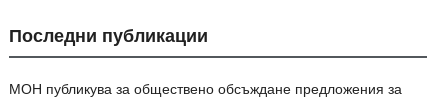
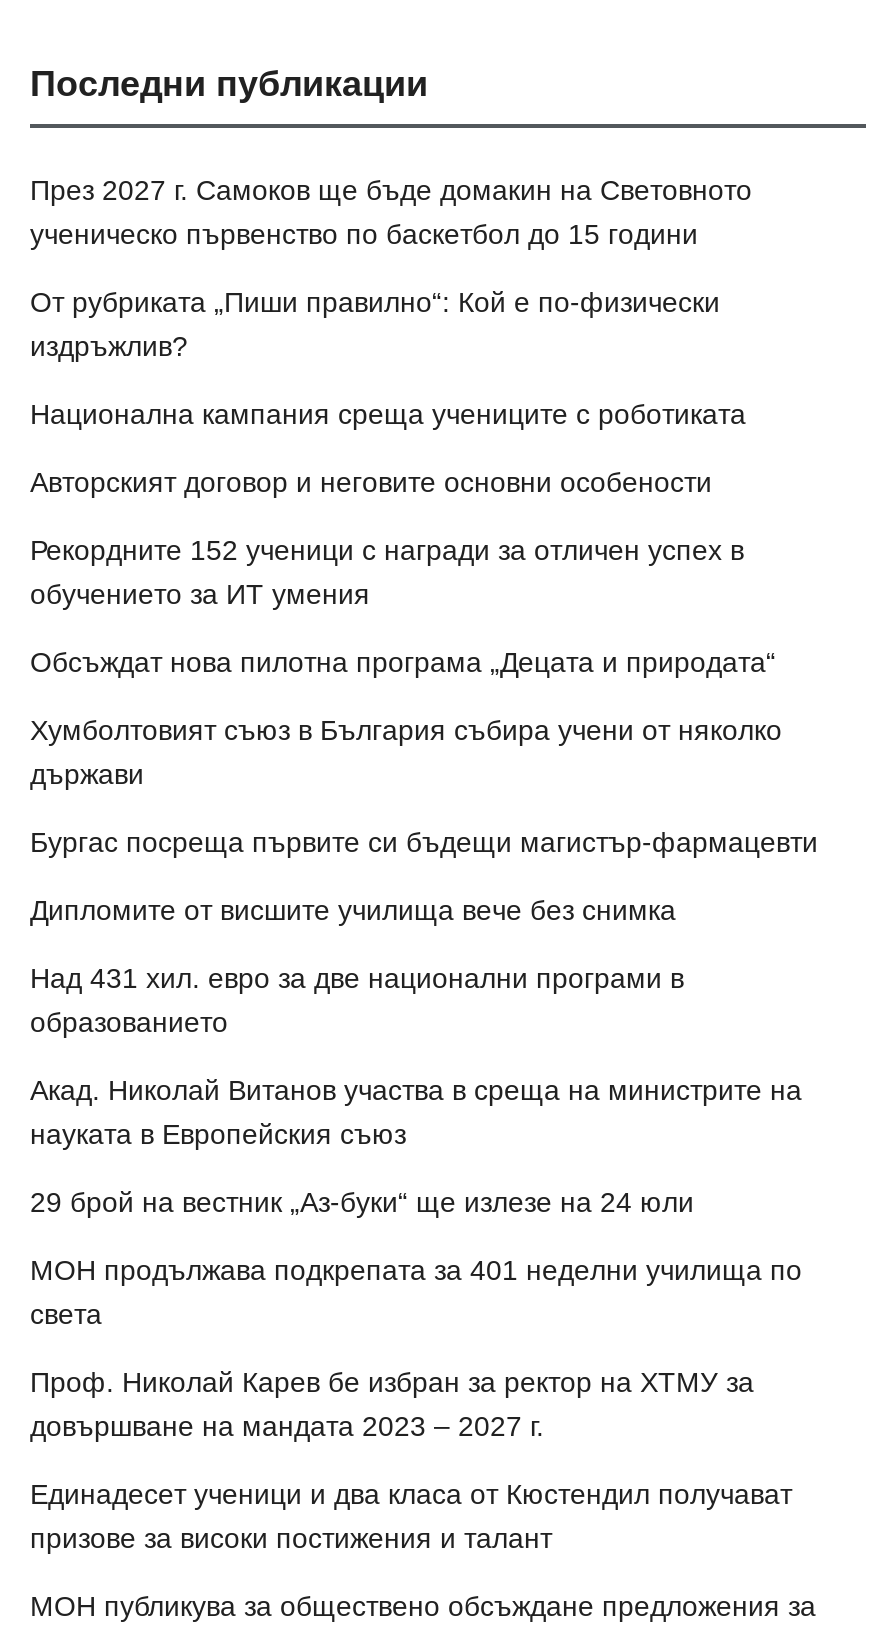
+ През 2027 г. Самоков ще бъде домакин на Световното
+ ученическо първенство по баскетбол до 15 години
+ От рубриката „Пиши правилно“: Кой е по-физически
+ издръжлив?
+ Национална кампания среща учениците с роботиката
+ Авторският договор и неговите основни особености
+ Рекордните 152 ученици с награди за отличен успех в
+ обучението за ИТ умения
+ Обсъждат нова пилотна програма „Децата и природата“
+ Хумболтовият съюз в България събира учени от няколко
+ държави
+ Бургас посреща първите си бъдещи магистър-фармацевти
+ Дипломите от висшите училища вече без снимка
+ Над 431 хил. евро за две национални програми в
+ образованието
+ Акад. Николай Витанов участва в среща на министрите на
+ науката в Европейския съюз
+ 29 брой на вестник „Аз-буки“ ще излезе на 24 юли
+ МОН продължава подкрепата за 401 неделни училища по
+ света
+ Проф. Николай Карев бе избран за ректор на ХТМУ за
+ довършване на мандата 2023 – 2027 г.
+ Единадесет ученици и два класа от Кюстендил получават
+ призове за високи постижения и талант
